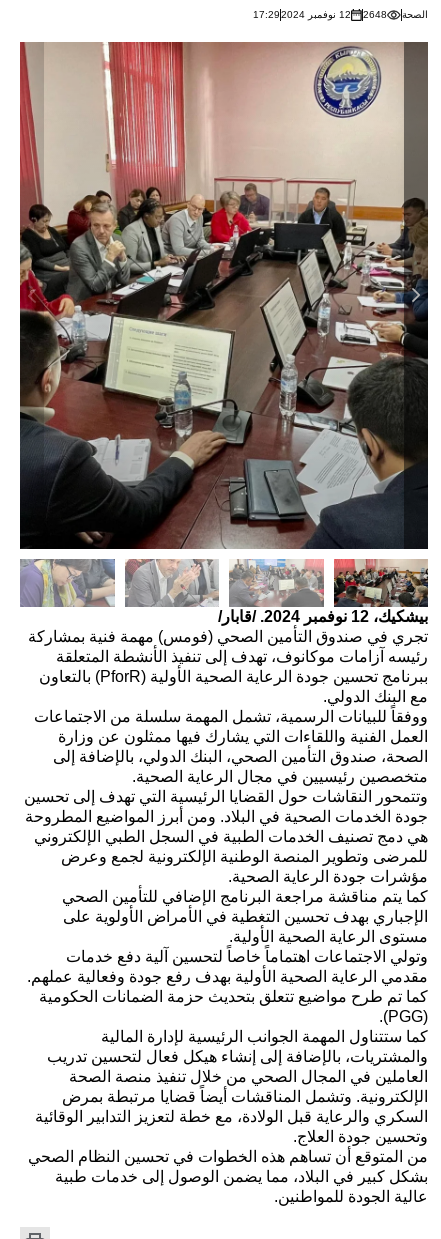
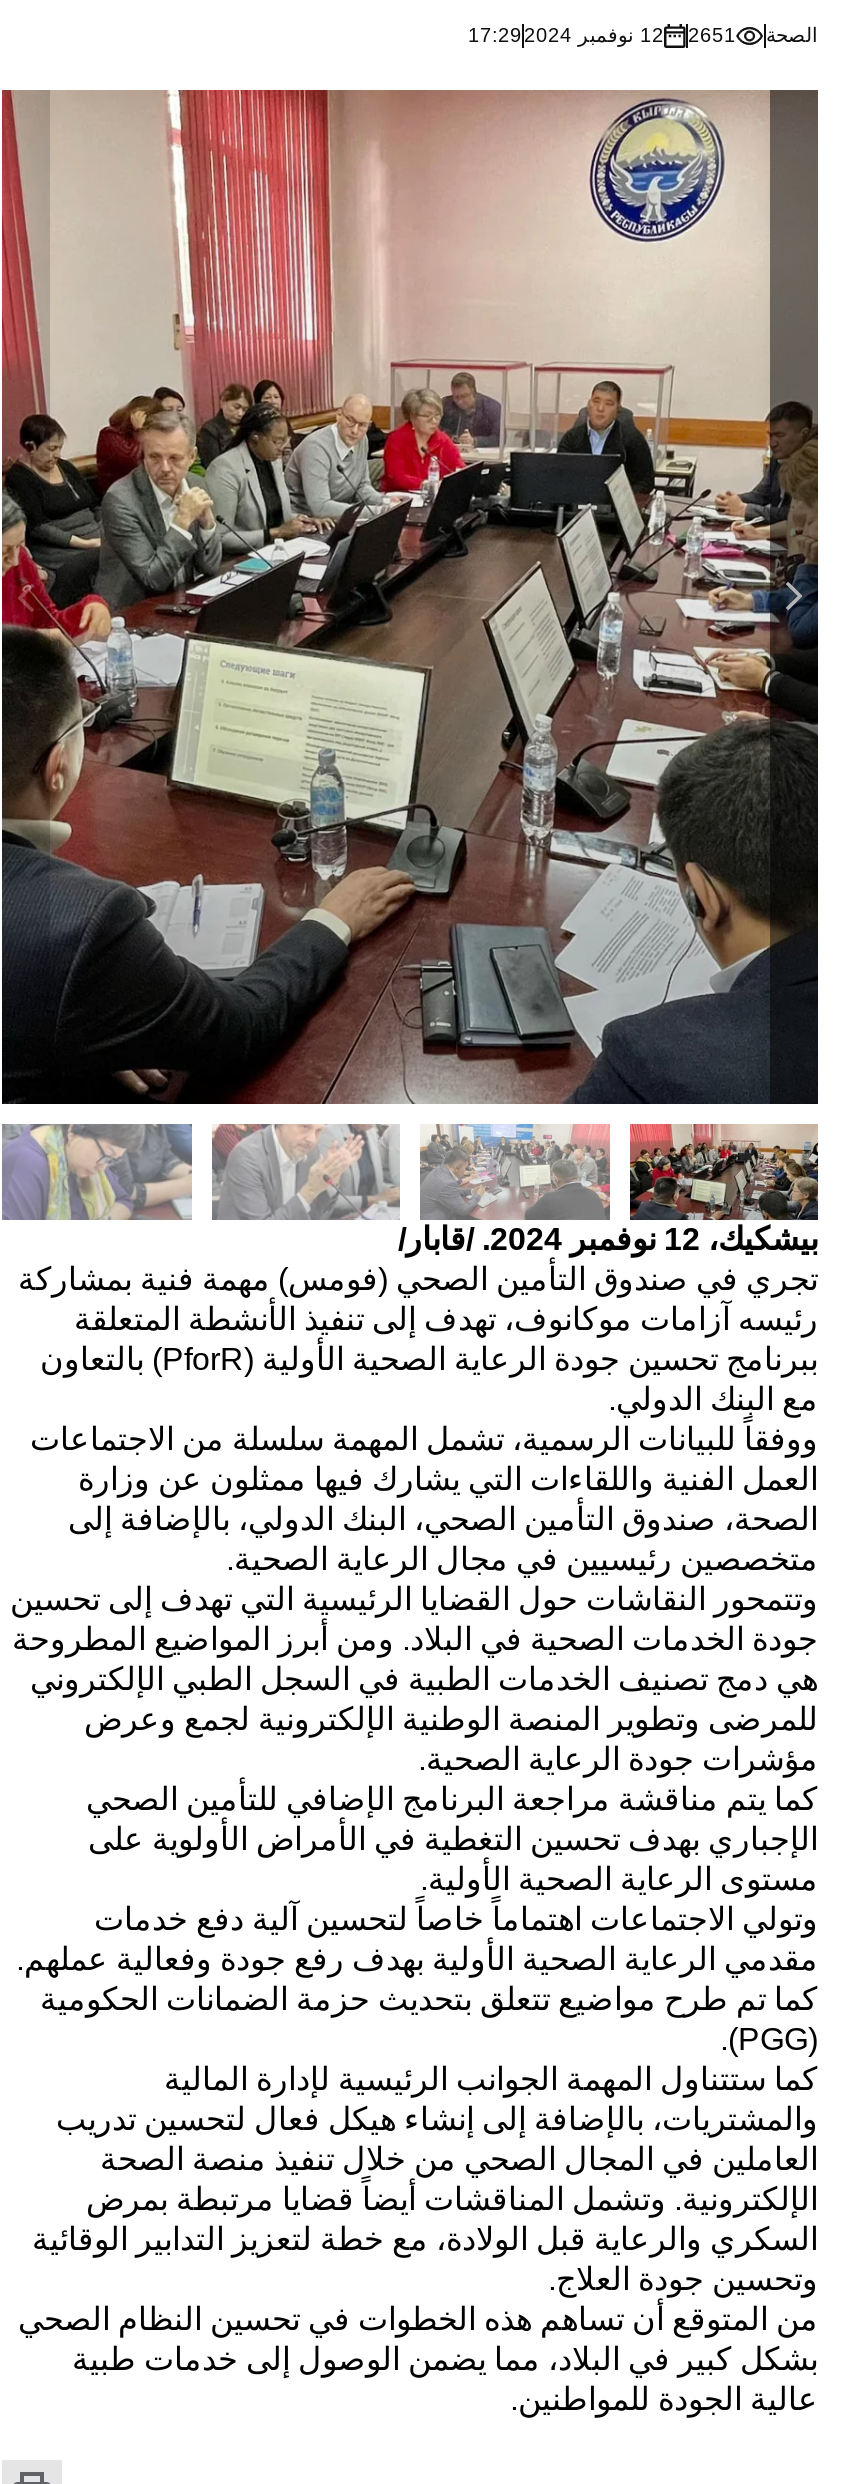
- 2648
+ 2651
